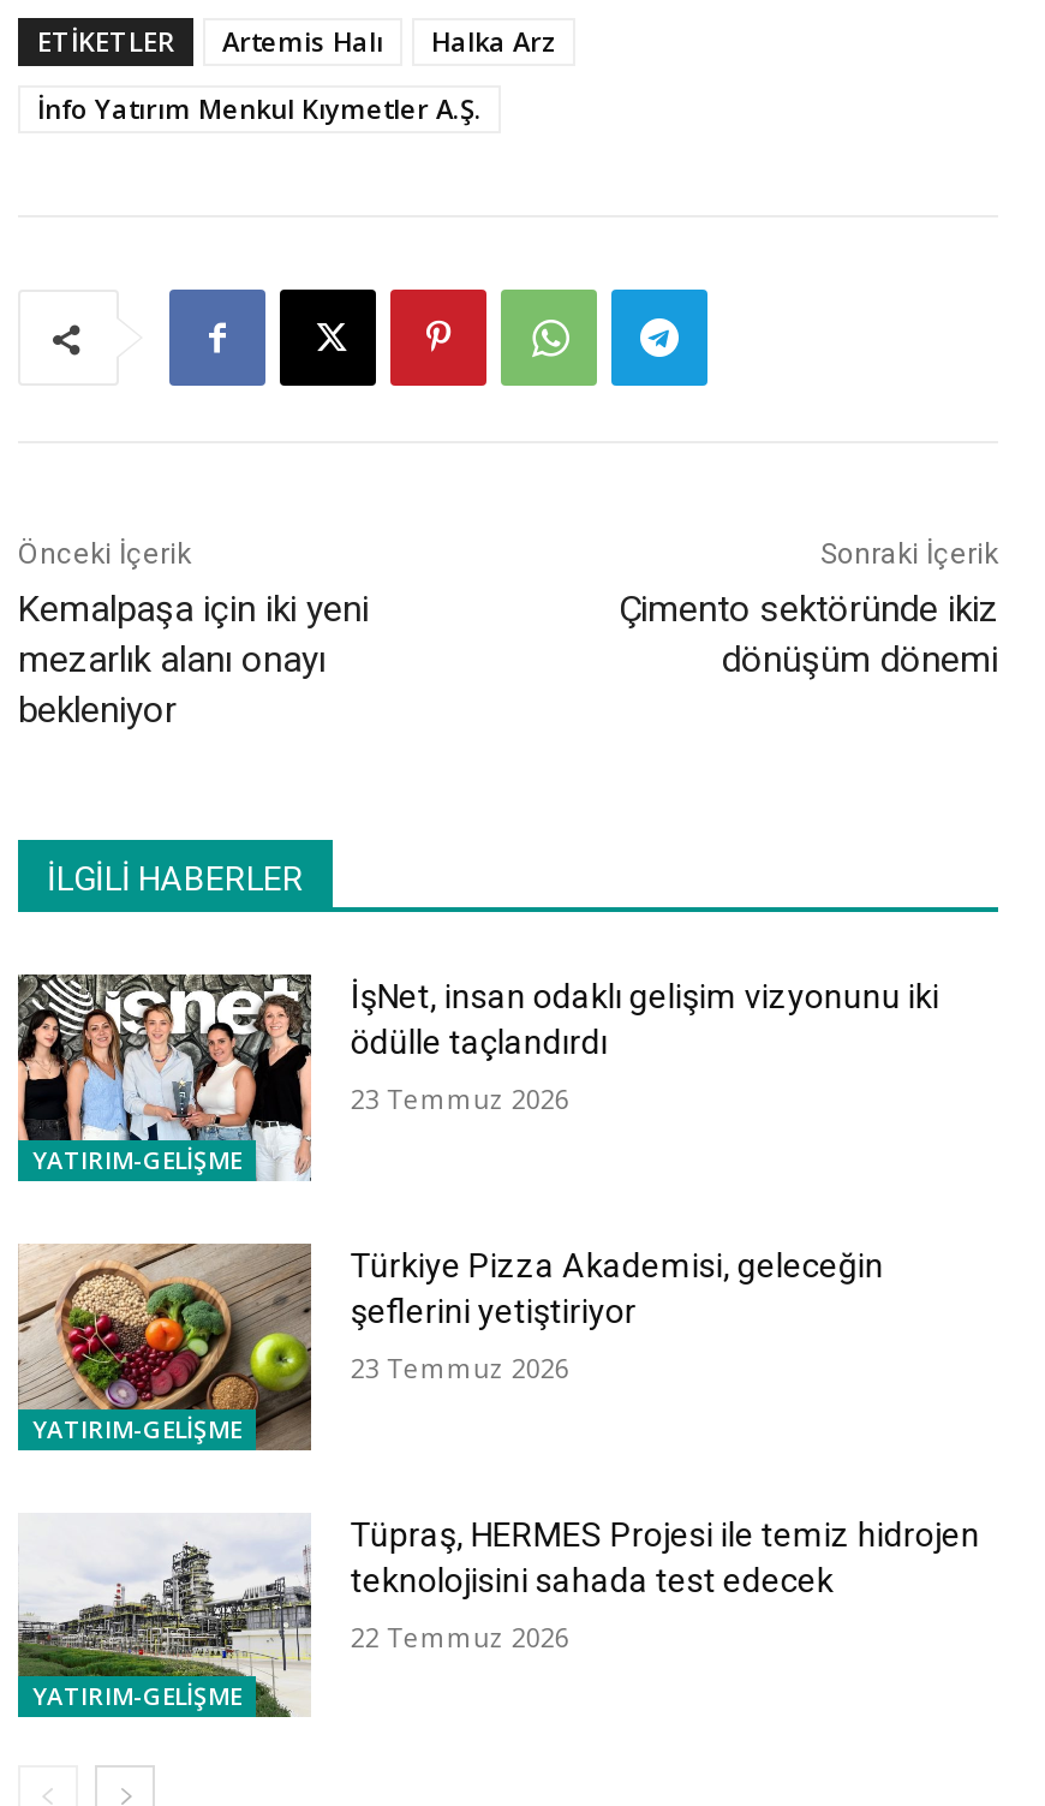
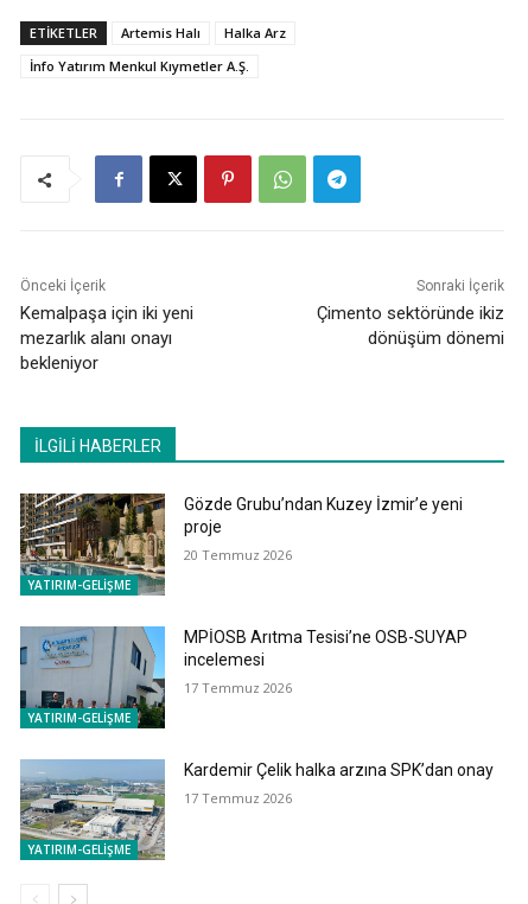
- [image]
- İşNet, insan odaklı gelişim vizyonunu iki
- ödülle taçlandırdı
+ [image]
+ Gözde Grubu’ndan Kuzey İzmir’e yeni
+ proje

- 23 Temmuz 2026
+ 20 Temmuz 2026

- [image]
- Türkiye Pizza Akademisi, geleceğin
- şeflerini yetiştiriyor
+ [image]
+ MPİOSB Arıtma Tesisi’ne OSB-SUYAP
+ incelemesi

- 23 Temmuz 2026
+ 17 Temmuz 2026

- [image]
- Tüpraş, HERMES Projesi ile temiz hidrojen
- teknolojisini sahada test edecek
+ [image]
+ Kardemir Çelik halka arzına SPK’dan onay

- 22 Temmuz 2026
+ 17 Temmuz 2026
